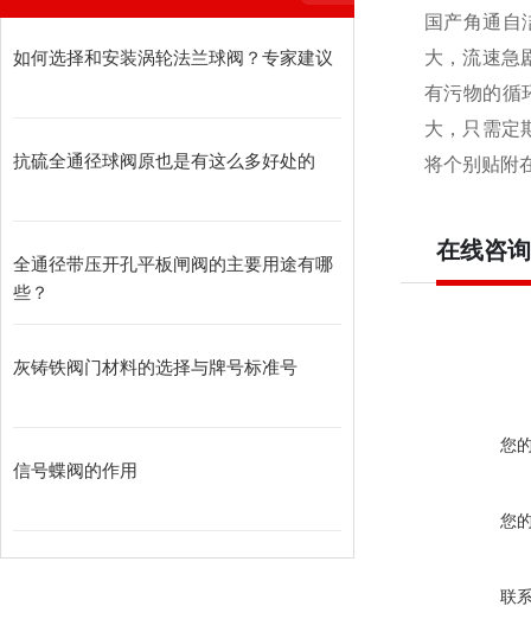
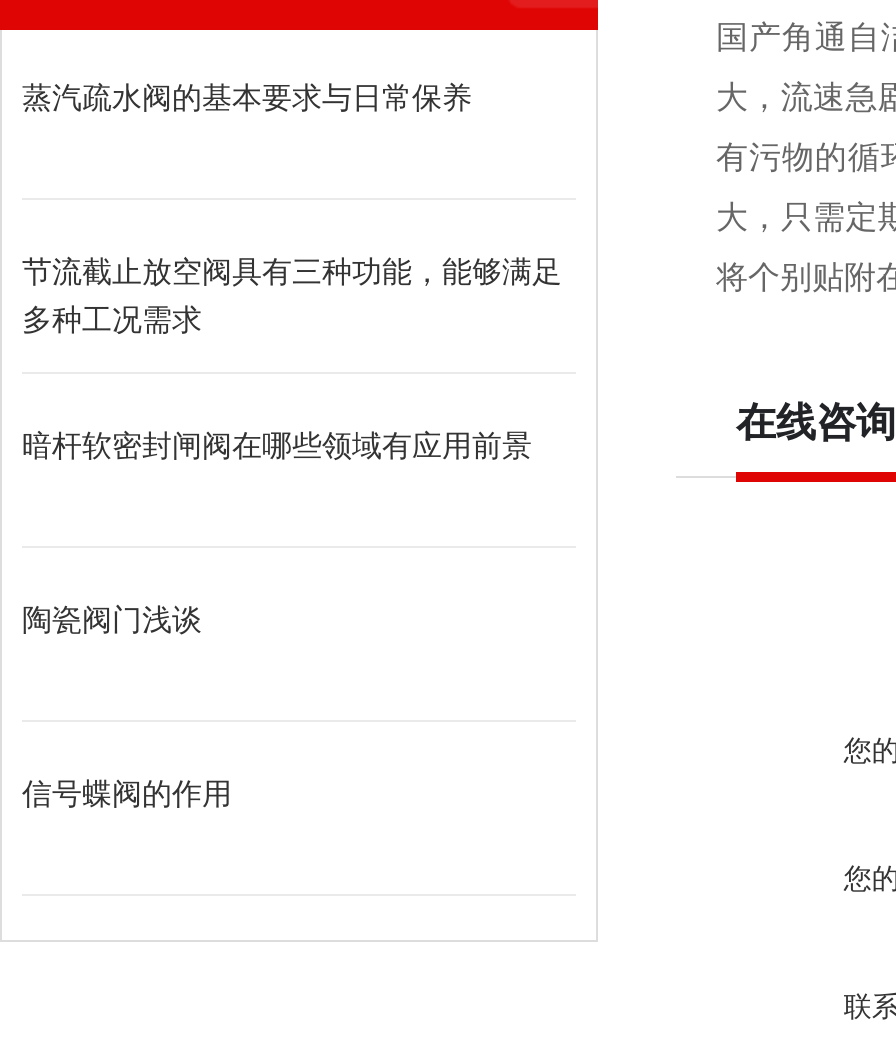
- 如何选择和安装涡轮法兰球阀？专家建议
+ 蒸汽疏水阀的基本要求与日常保养

- 抗硫全通径球阀原也是有这么多好处的
+ 节流截止放空阀具有三种功能，能够满足
+ 多种工况需求

- 全通径带压开孔平板闸阀的主要用途有哪
- 些？
+ 暗杆软密封闸阀在哪些领域有应用前景

- 灰铸铁阀门材料的选择与牌号标准号
+ 陶瓷阀门浅谈
